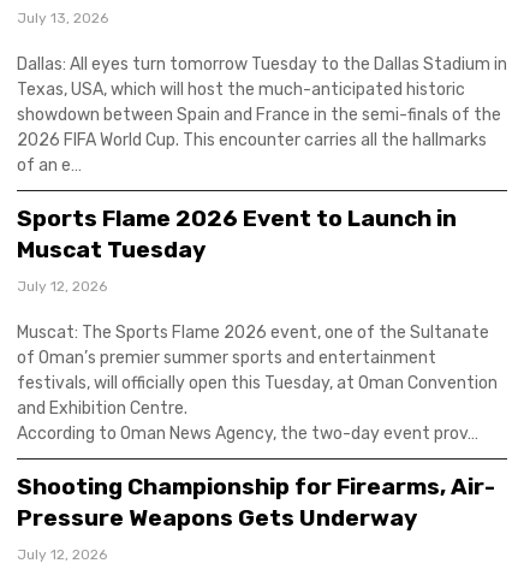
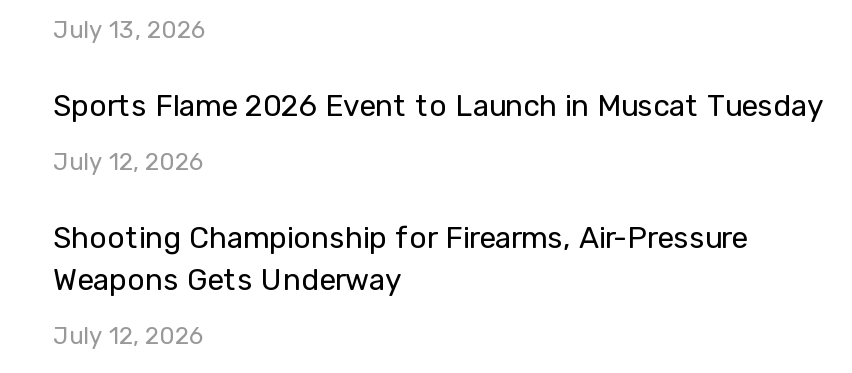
- Dallas: All eyes turn tomorrow Tuesday to the Dallas Stadium in
- Texas, USA, which will host the much-anticipated historic
- showdown between Spain and France in the semi-finals of the
- 2026 FIFA World Cup. This encounter carries all the hallmarks
- of an e…
- Sports Flame 2026 Event to Launch in
- Muscat Tuesday
+ Sports Flame 2026 Event to Launch in Muscat Tuesday

- Muscat: The Sports Flame 2026 event, one of the Sultanate
- of Oman’s premier summer sports and entertainment
- festivals, will officially open this Tuesday, at Oman Convention
- and Exhibition Centre.
- According to Oman News Agency, the two-day event prov…
- Shooting Championship for Firearms, Air-
- Pressure Weapons Gets Underway
+ Shooting Championship for Firearms, Air-Pressure
+ Weapons Gets Underway
